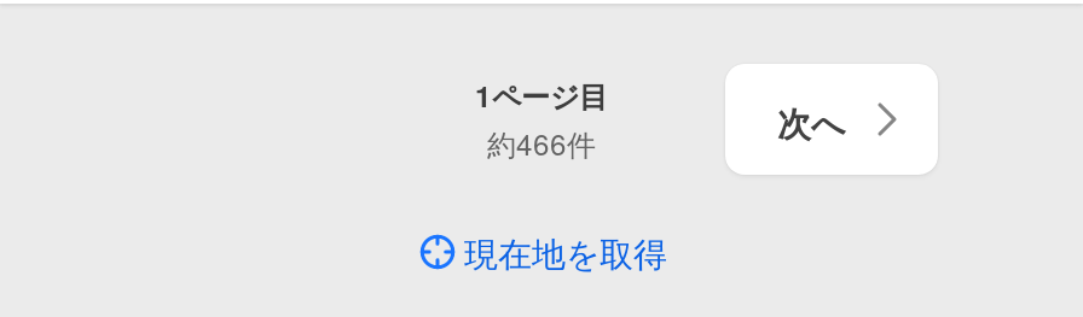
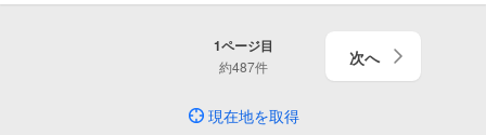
- 約466件
+ 約487件
